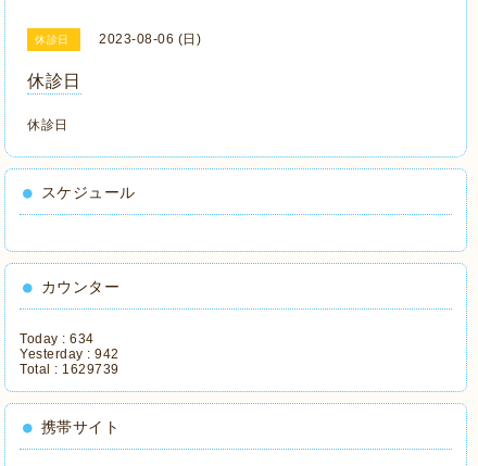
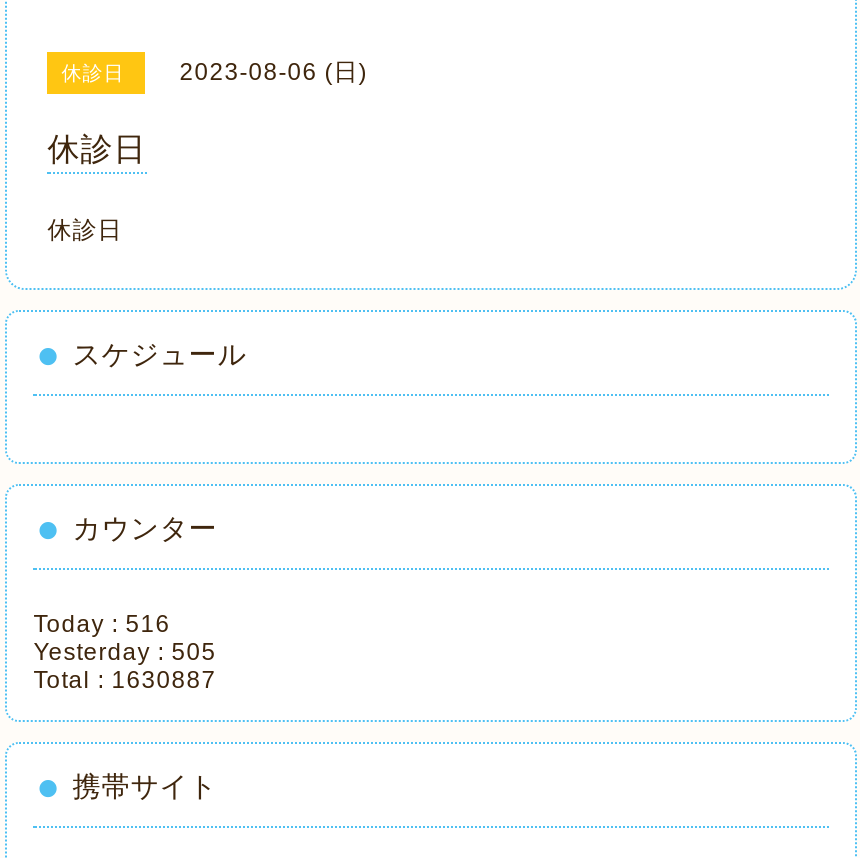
- Today : 634
+ Today : 516

- Yesterday : 942
+ Yesterday : 505

- Total : 1629739
+ Total : 1630887
